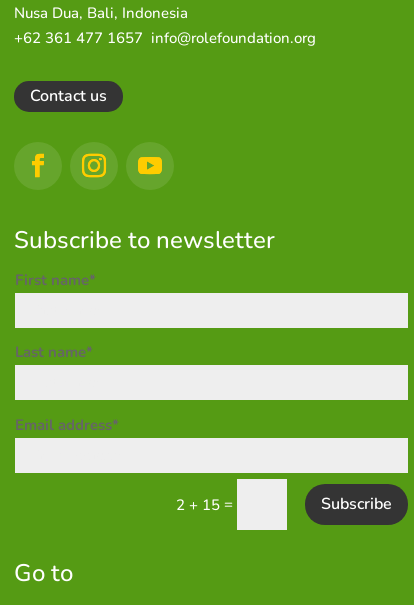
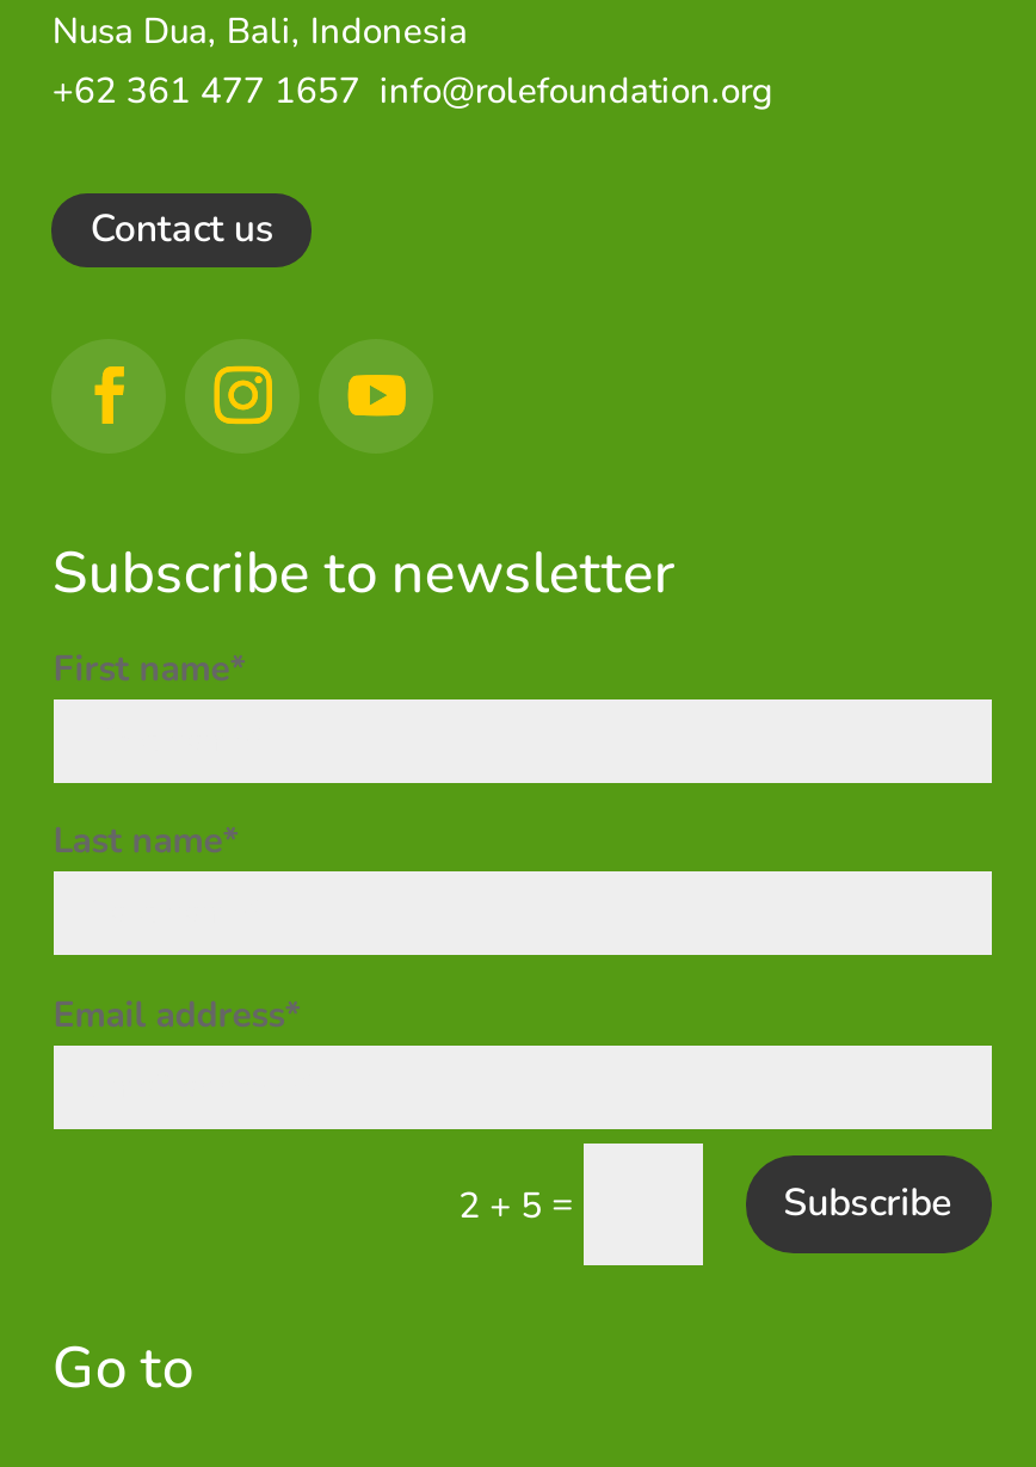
- 2 + 15 =
+ 2 + 5 =
